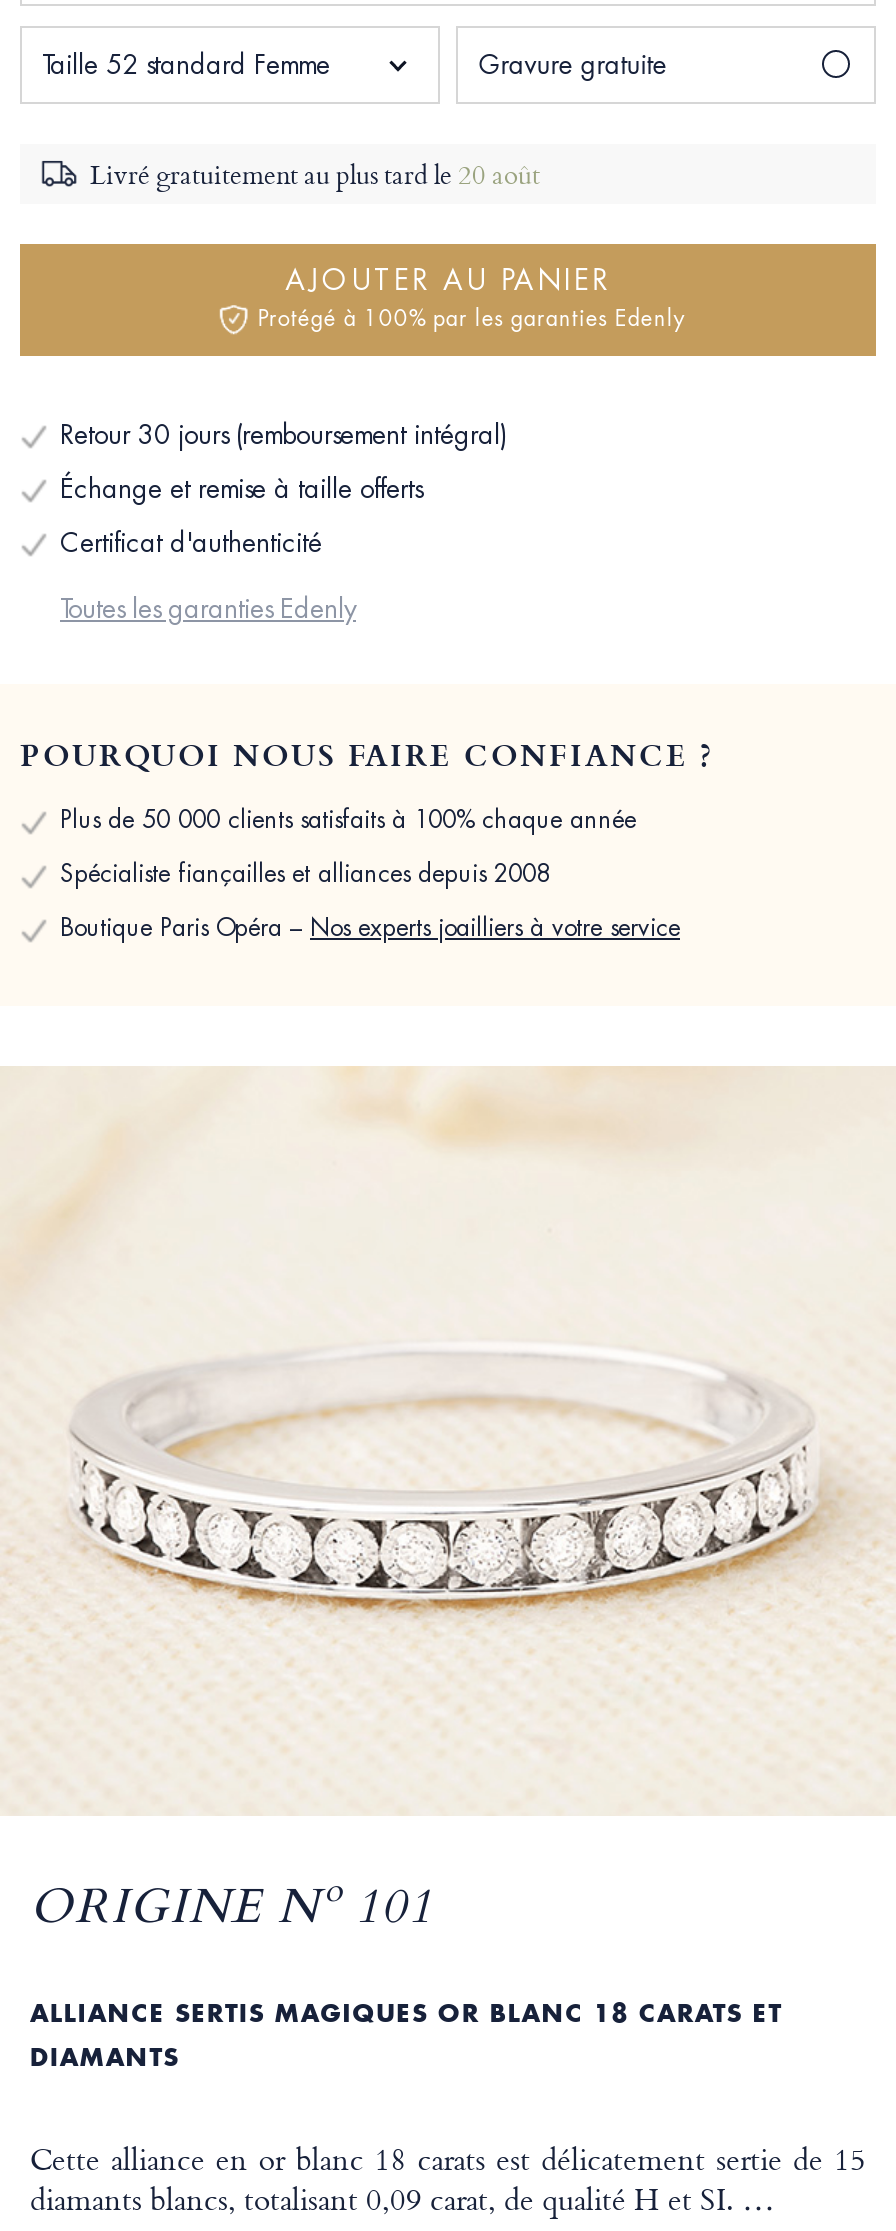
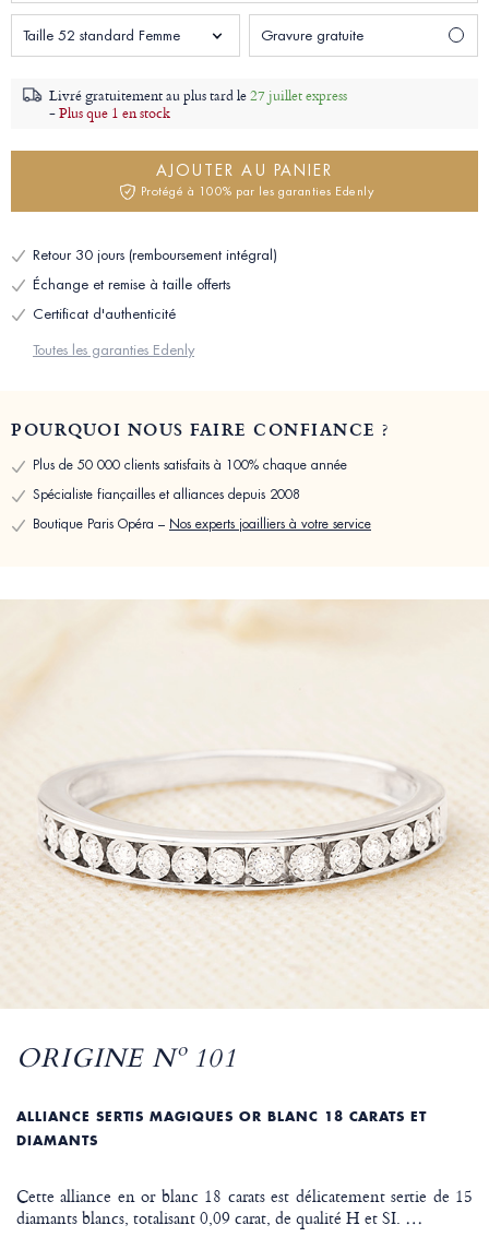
- Livré gratuitement au plus tard le 20 août
+ Livré gratuitement au plus tard le 27 juillet express
+ - Plus que 1 en stock
